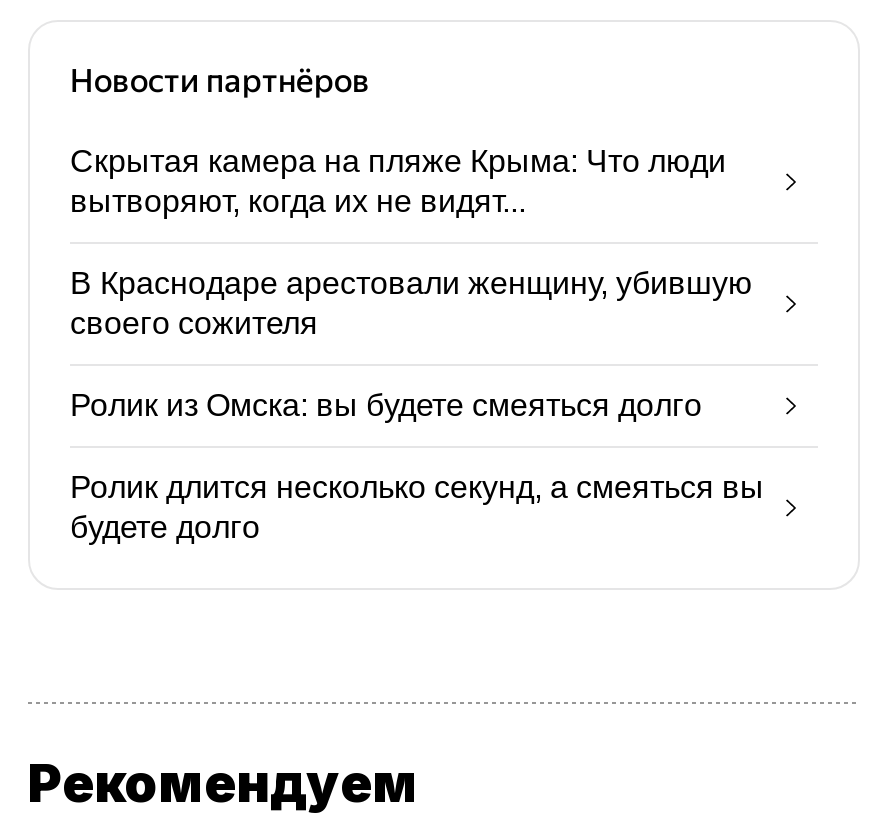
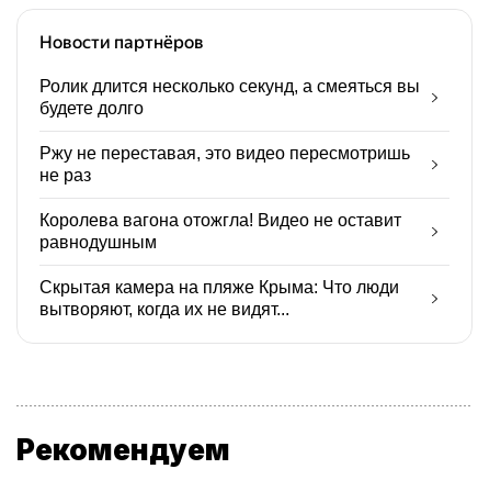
moved down: Скрытая камера на пляже Крыма: Что люди | вытворяют, когда их не видят...

- В Краснодаре арестовали женщину, убившую
- своего сожителя
- Ролик из Омска: вы будете смеяться долго

moved up: Ролик длится несколько секунд, а смеяться вы | будете долго

+ Ржу не переставая, это видео пересмотришь
+ не раз
+ Королева вагона отожгла! Видео не оставит
+ равнодушным
